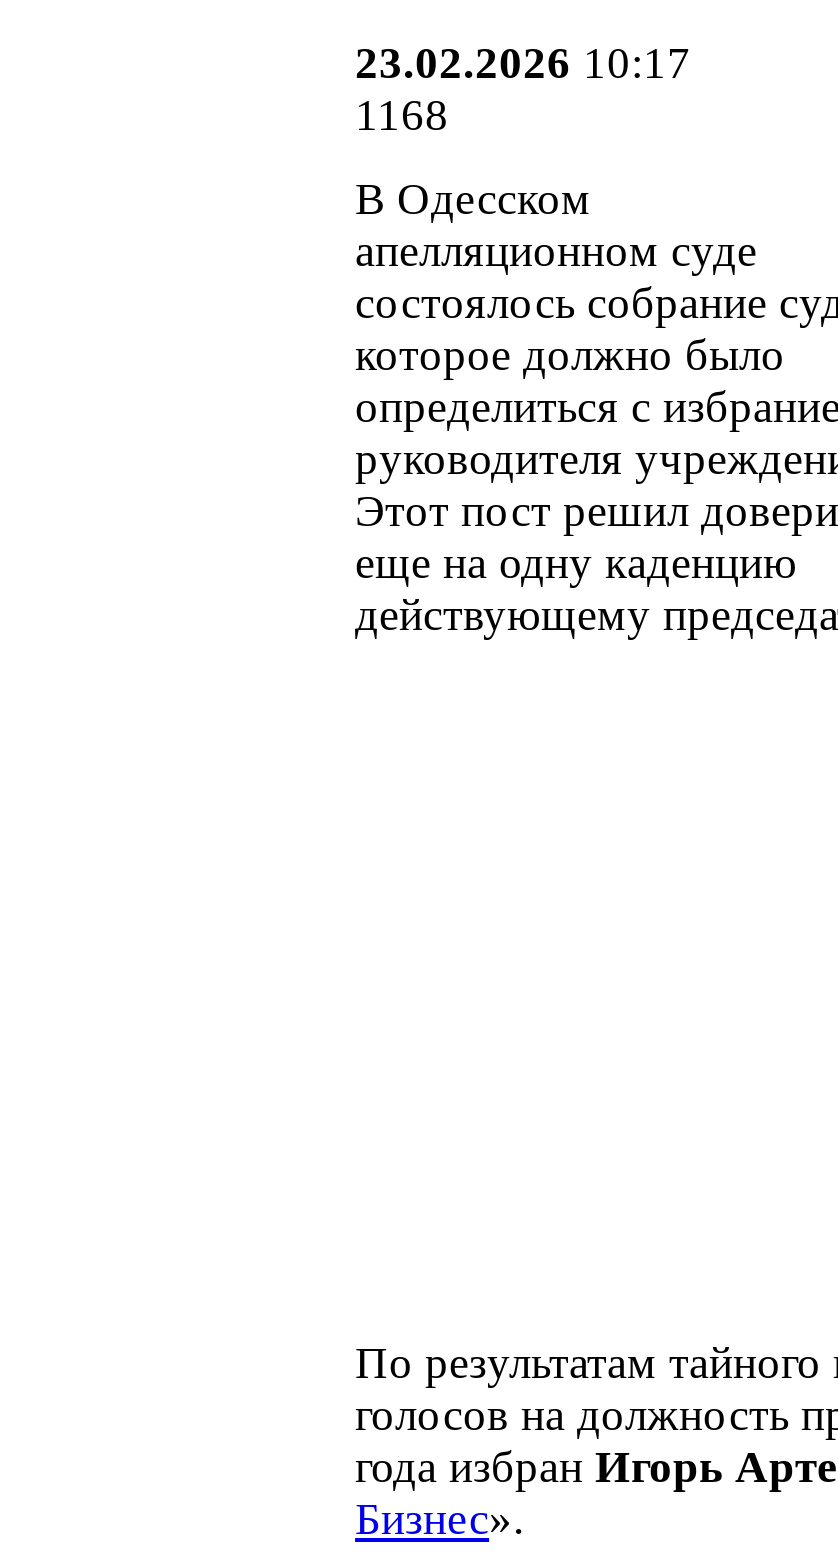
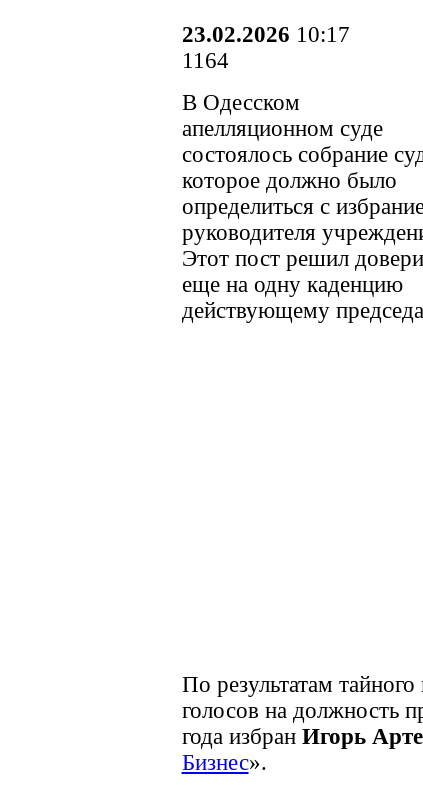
- 1168
+ 1164
